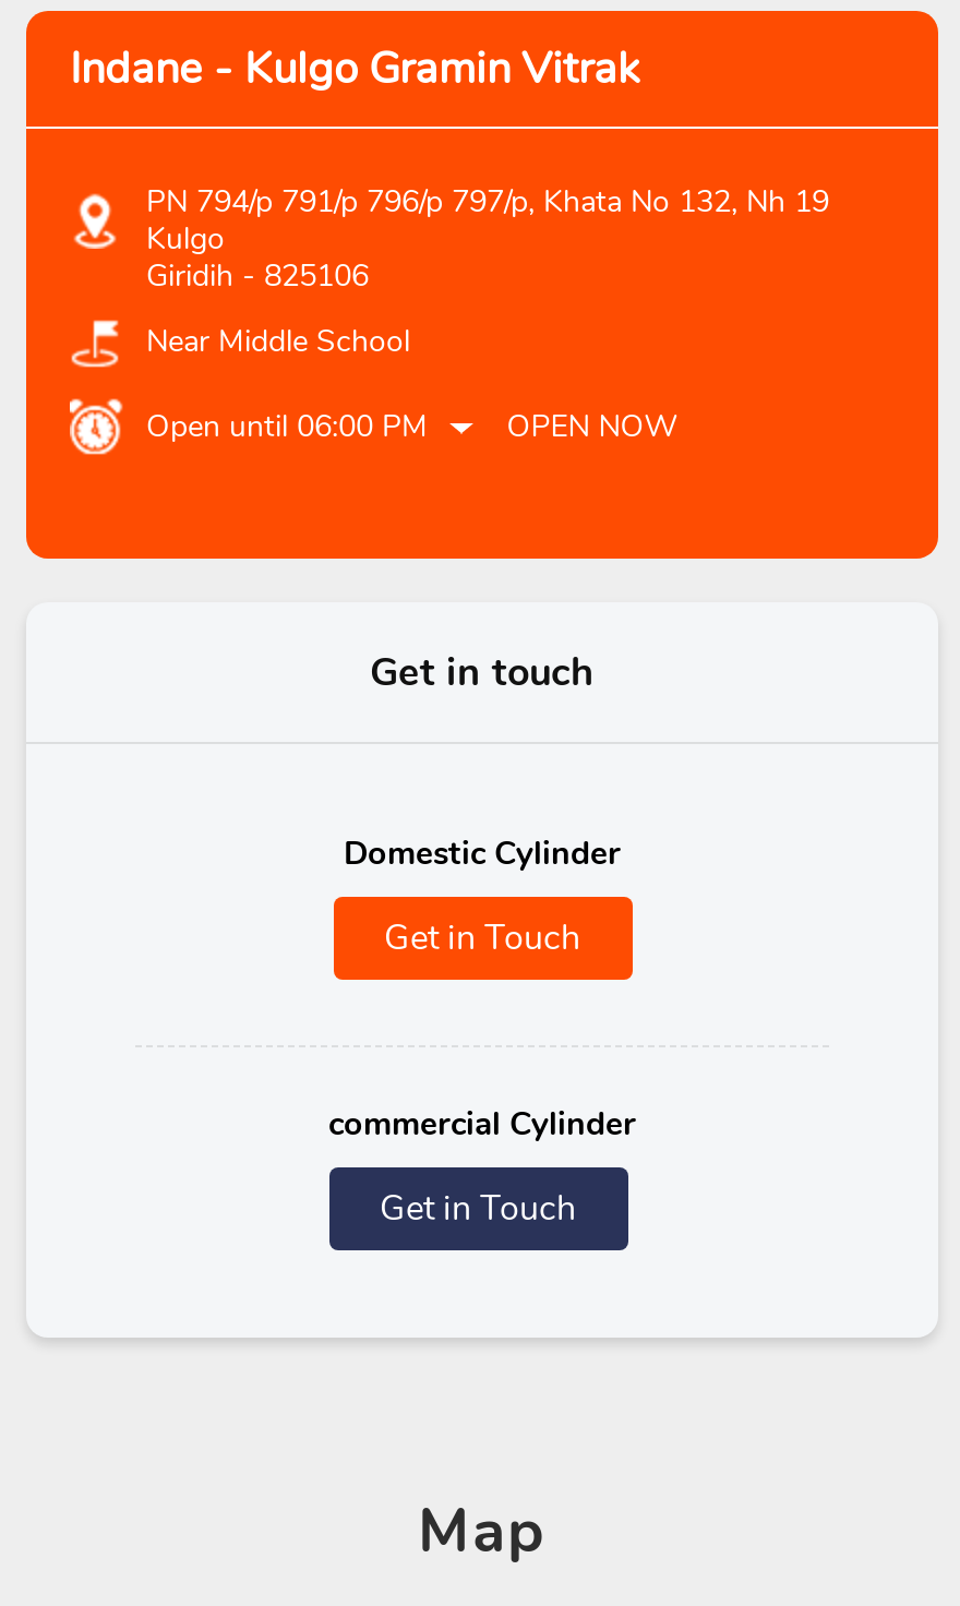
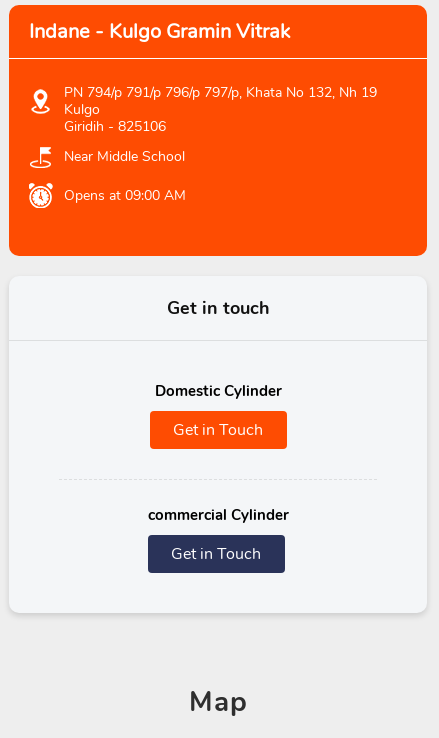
- Open until 06:00 PM
- OPEN NOW
+ Opens at 09:00 AM
